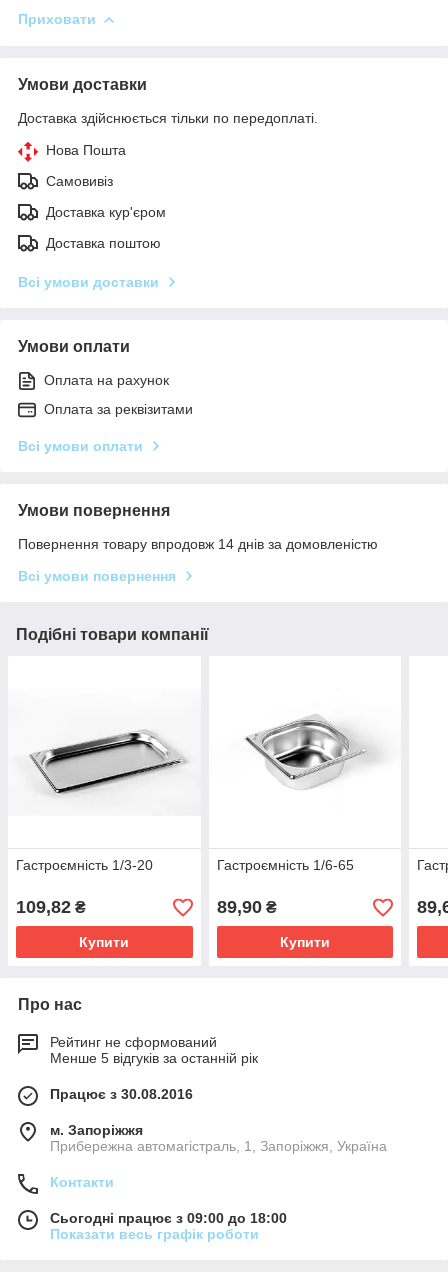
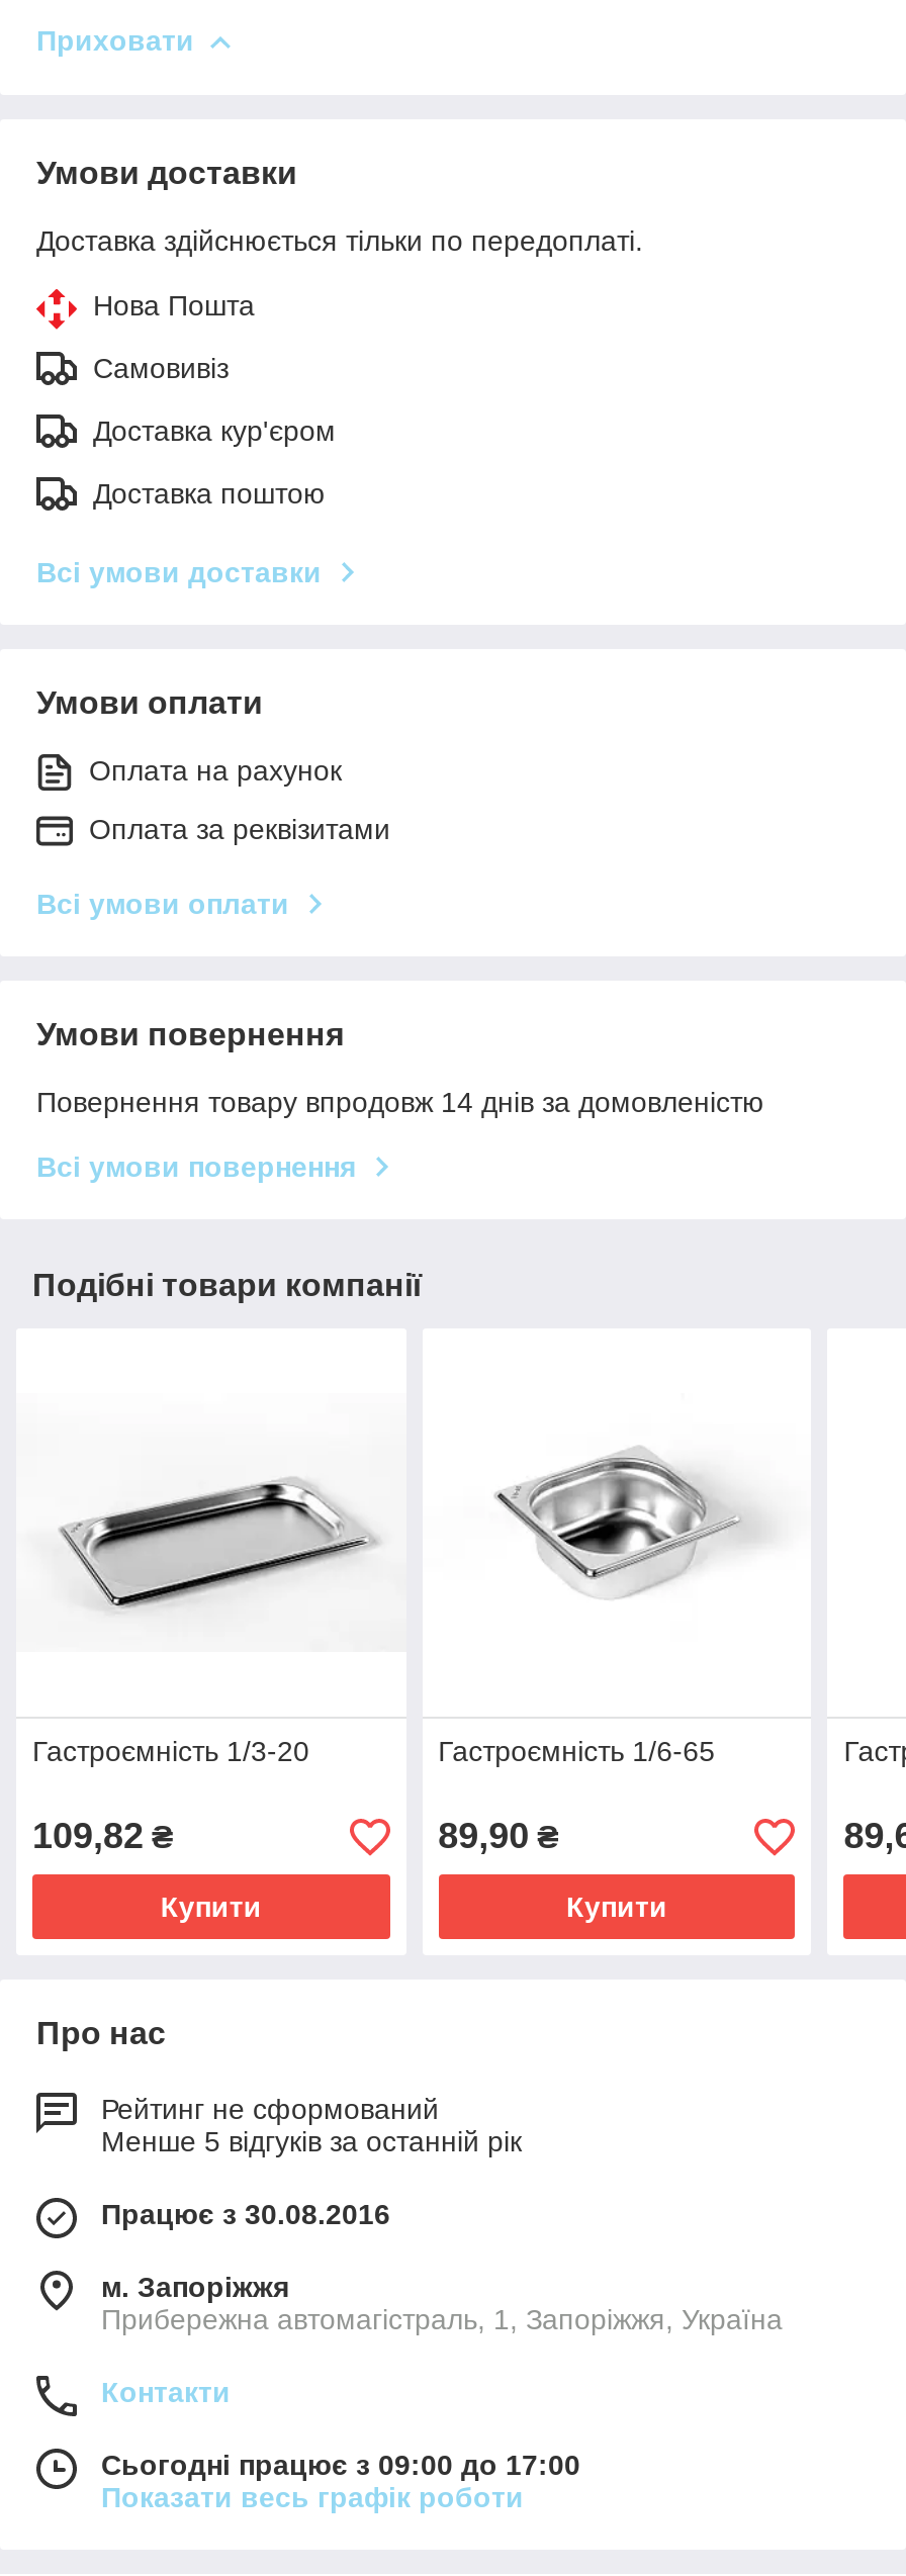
- Сьогодні працює з 09:00 до 18:00
+ Сьогодні працює з 09:00 до 17:00
